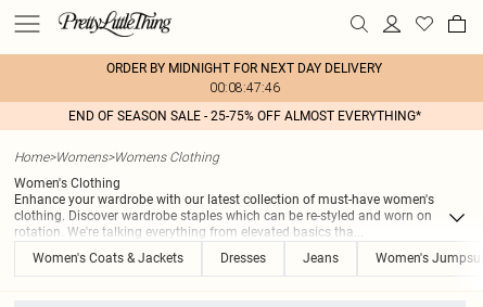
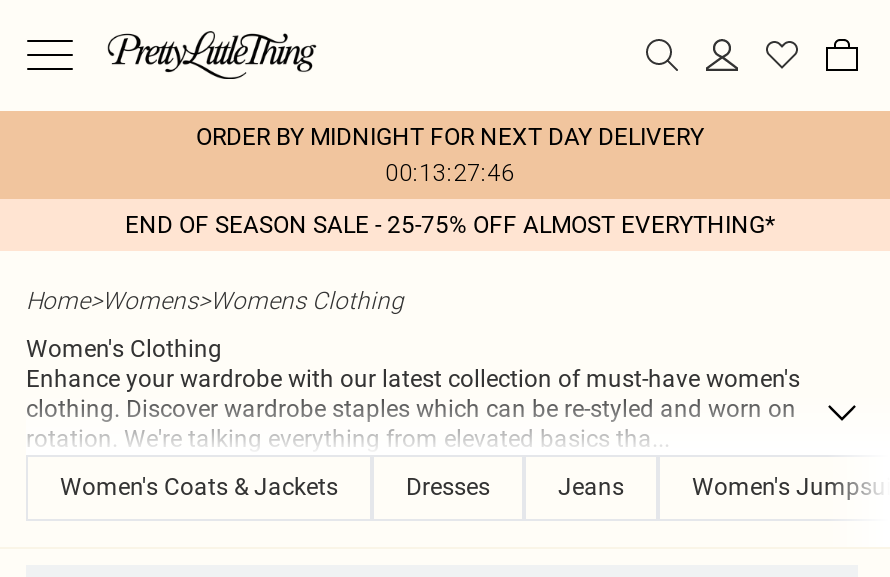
- 00:08:47:46
+ 00:13:27:46
